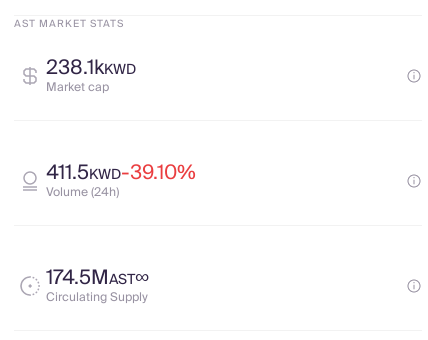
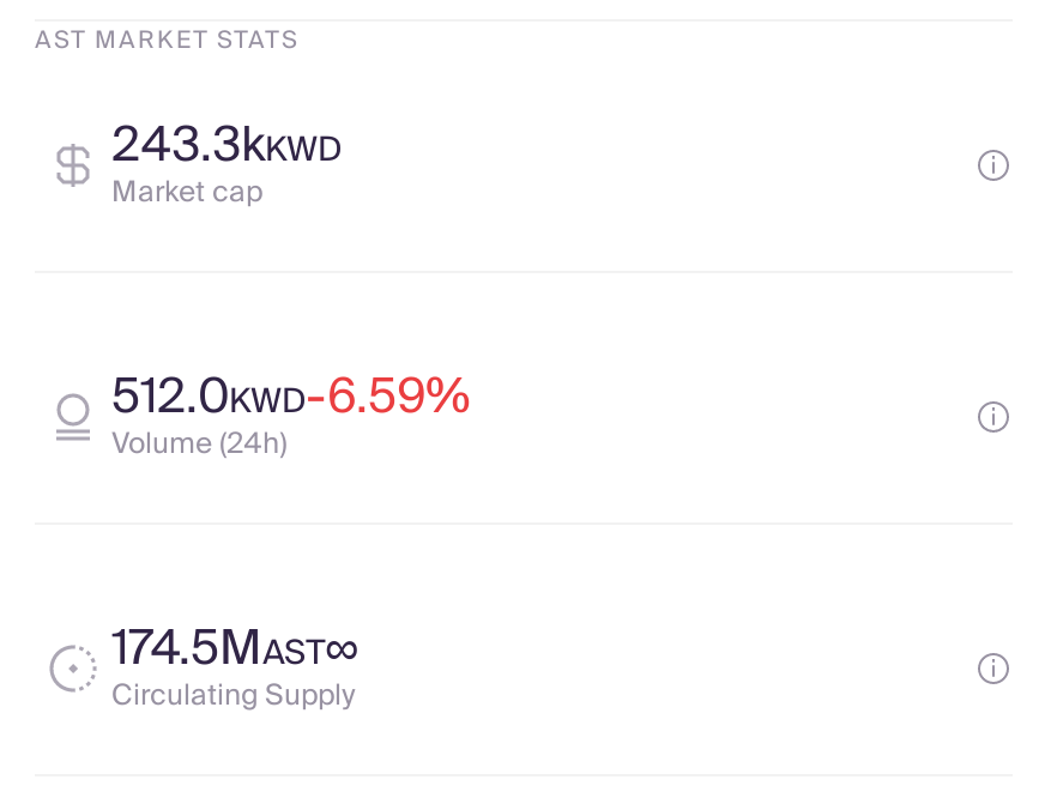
- 238.1kKWD
+ 243.3kKWD

- 411.5KWD-39.10%
+ 512.0KWD-6.59%
